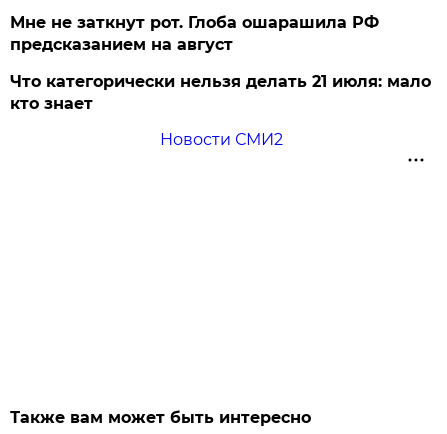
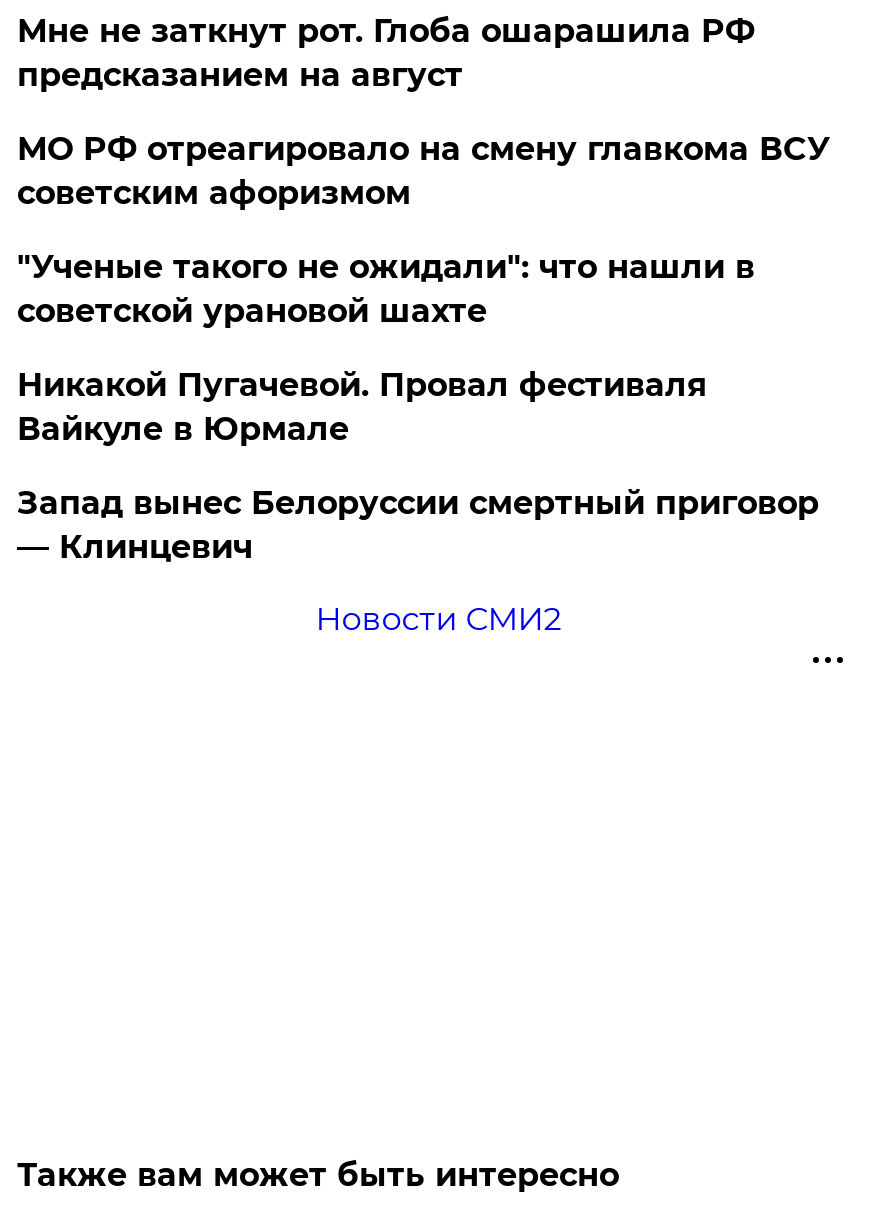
- Что категорически нельзя делать 21 июля: мало
- кто знает
+ МО РФ отреагировало на смену главкома ВСУ
+ советским афоризмом
+ "Ученые такого не ожидали": что нашли в
+ советской урановой шахте
+ Никакой Пугачевой. Провал фестиваля
+ Вайкуле в Юрмале
+ Запад вынес Белоруссии смертный приговор
+ — Клинцевич
